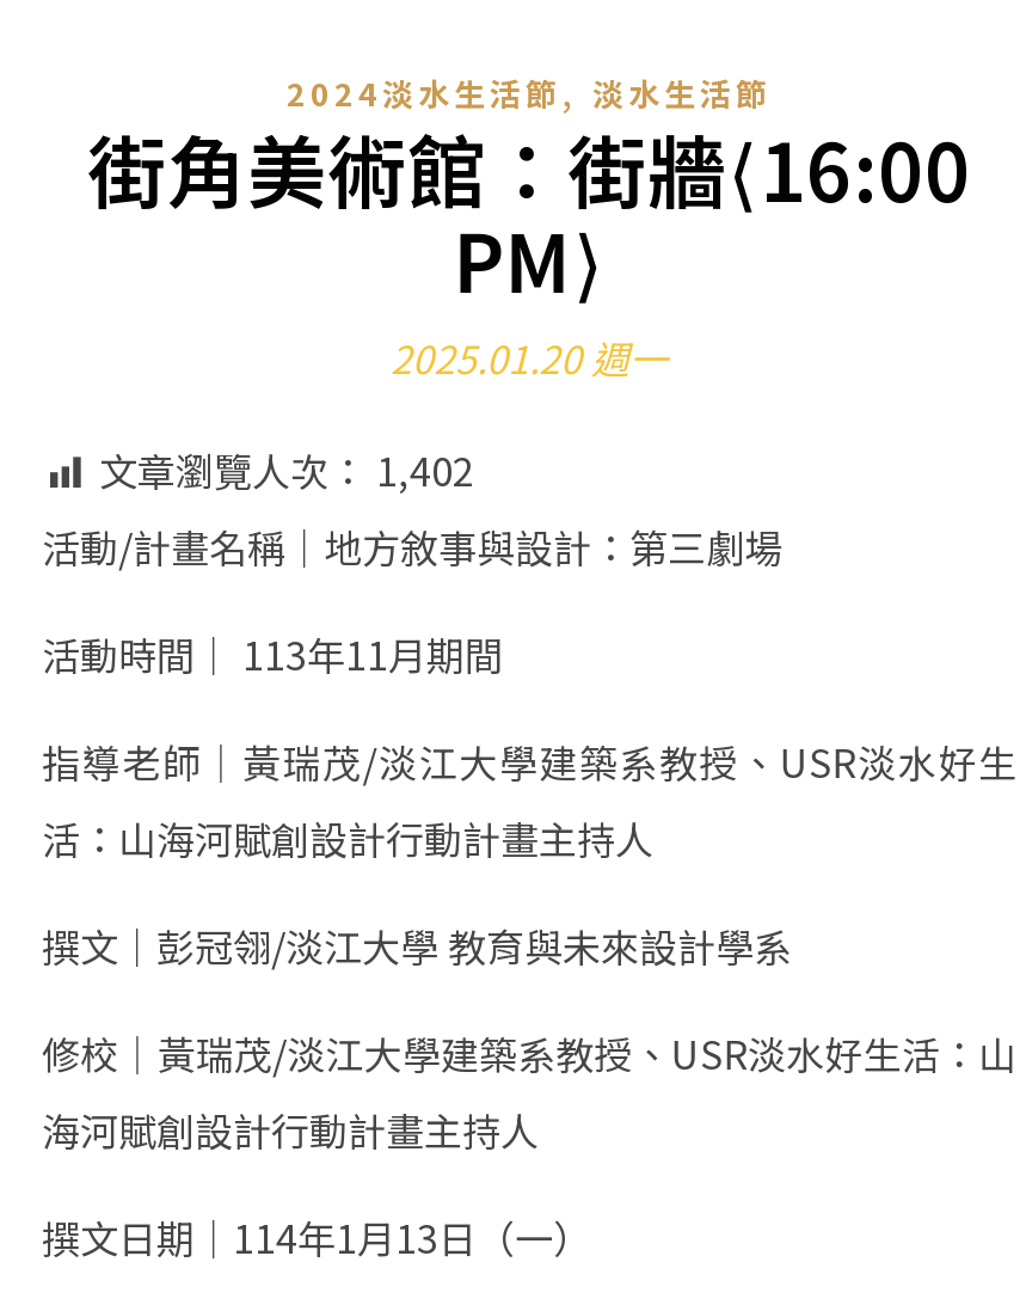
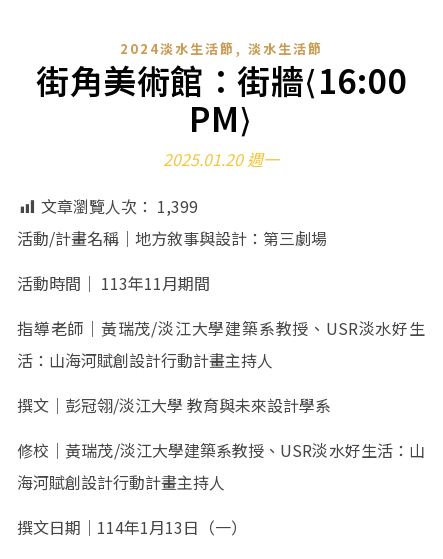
- 文章瀏覽人次： 1,402
+ 文章瀏覽人次： 1,399
